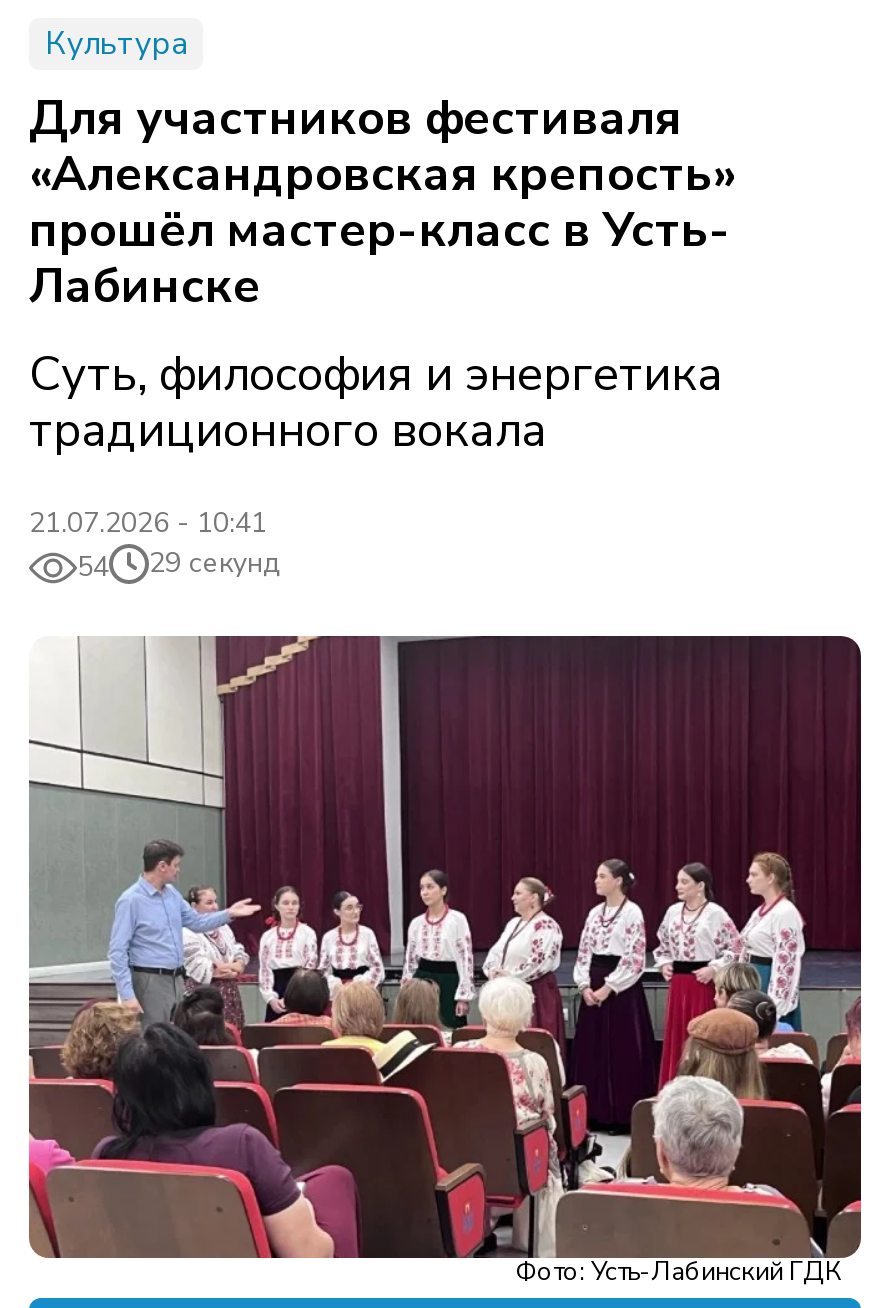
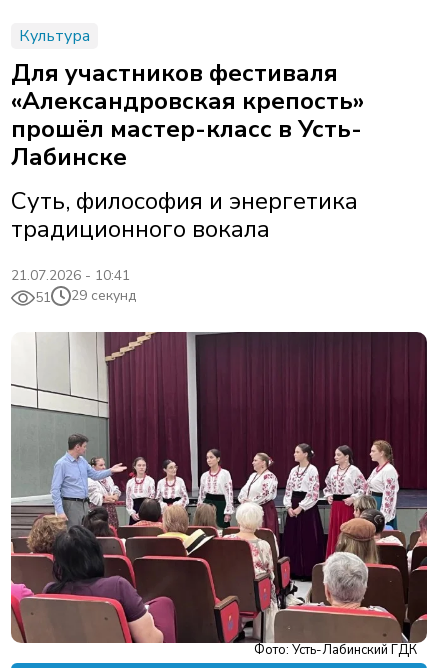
- 54 29 секунд
+ 51 29 секунд
